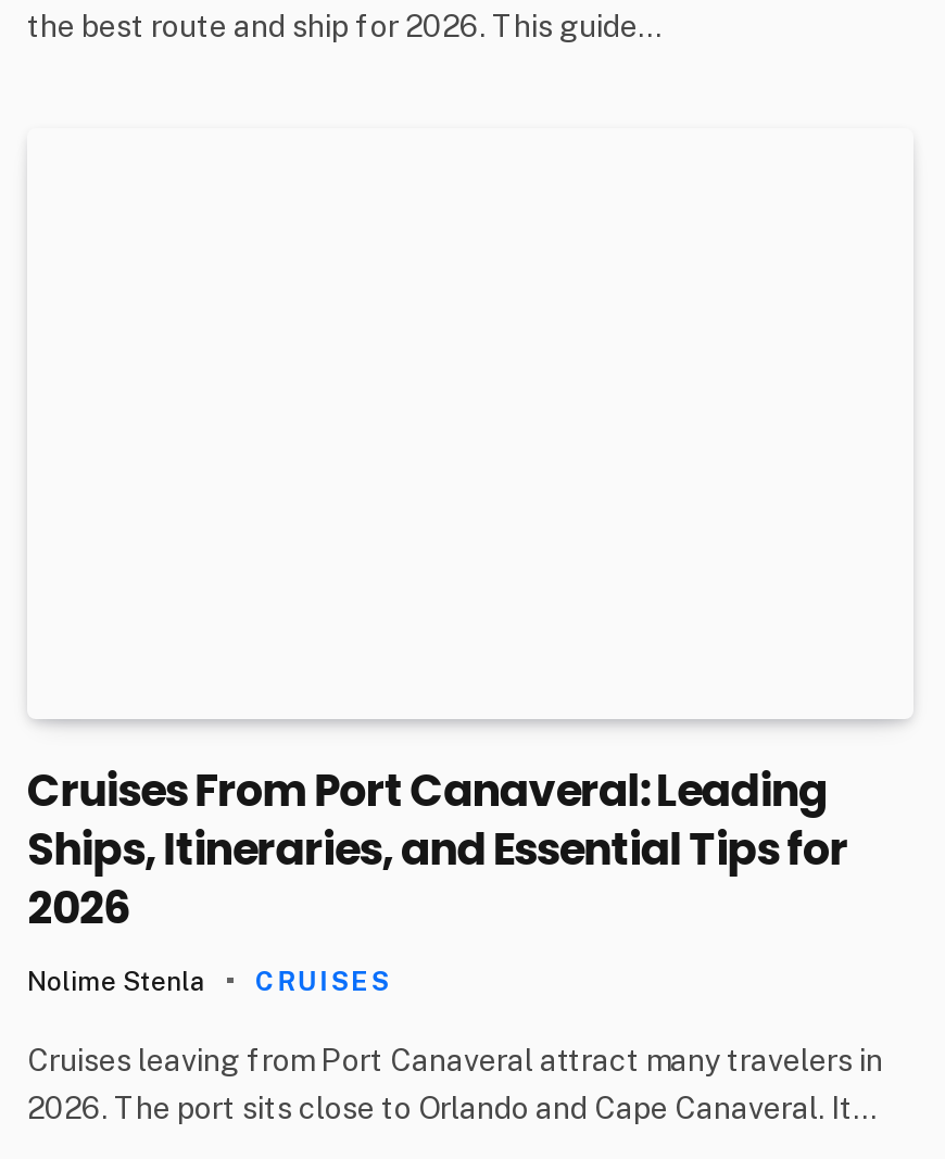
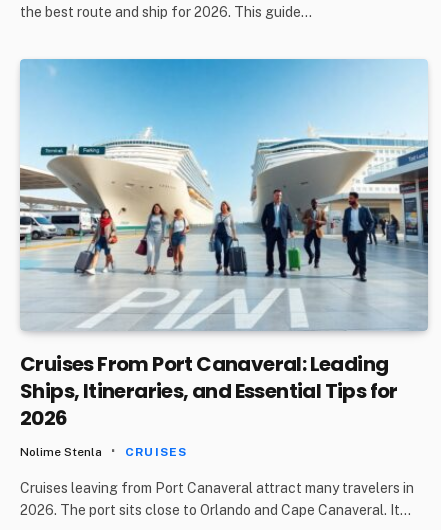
+ [image]
